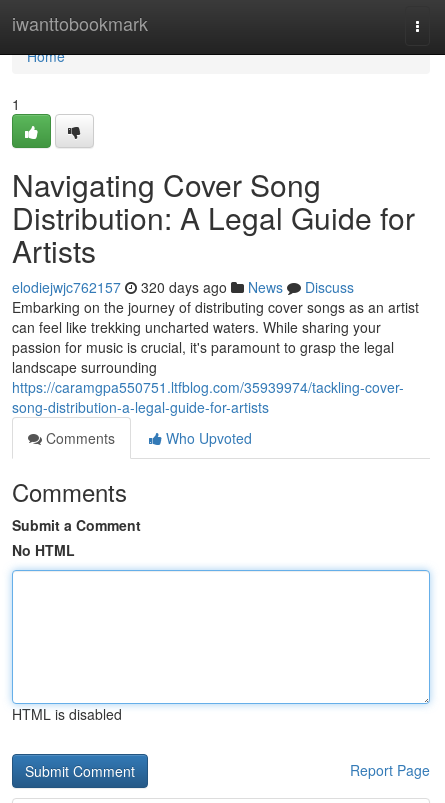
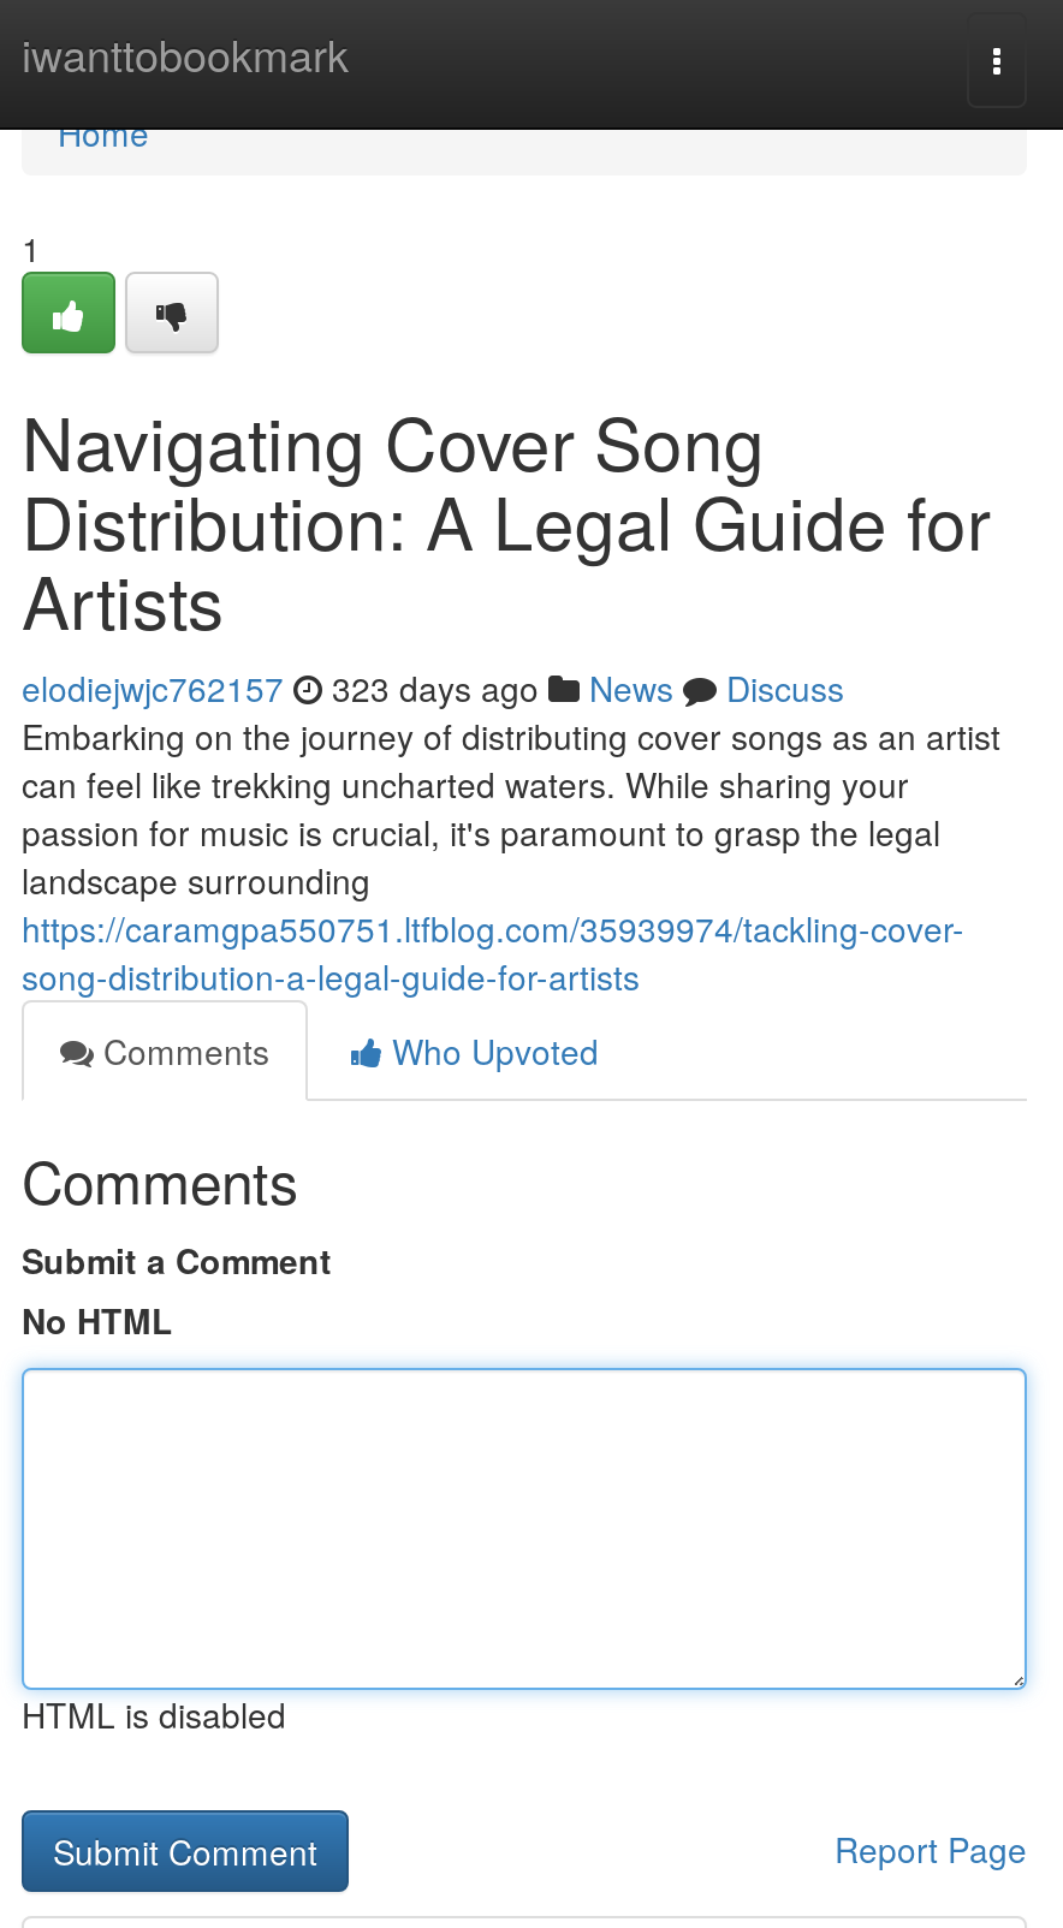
- elodiejwjc762157 320 days ago News Discuss
+ elodiejwjc762157 323 days ago News Discuss
